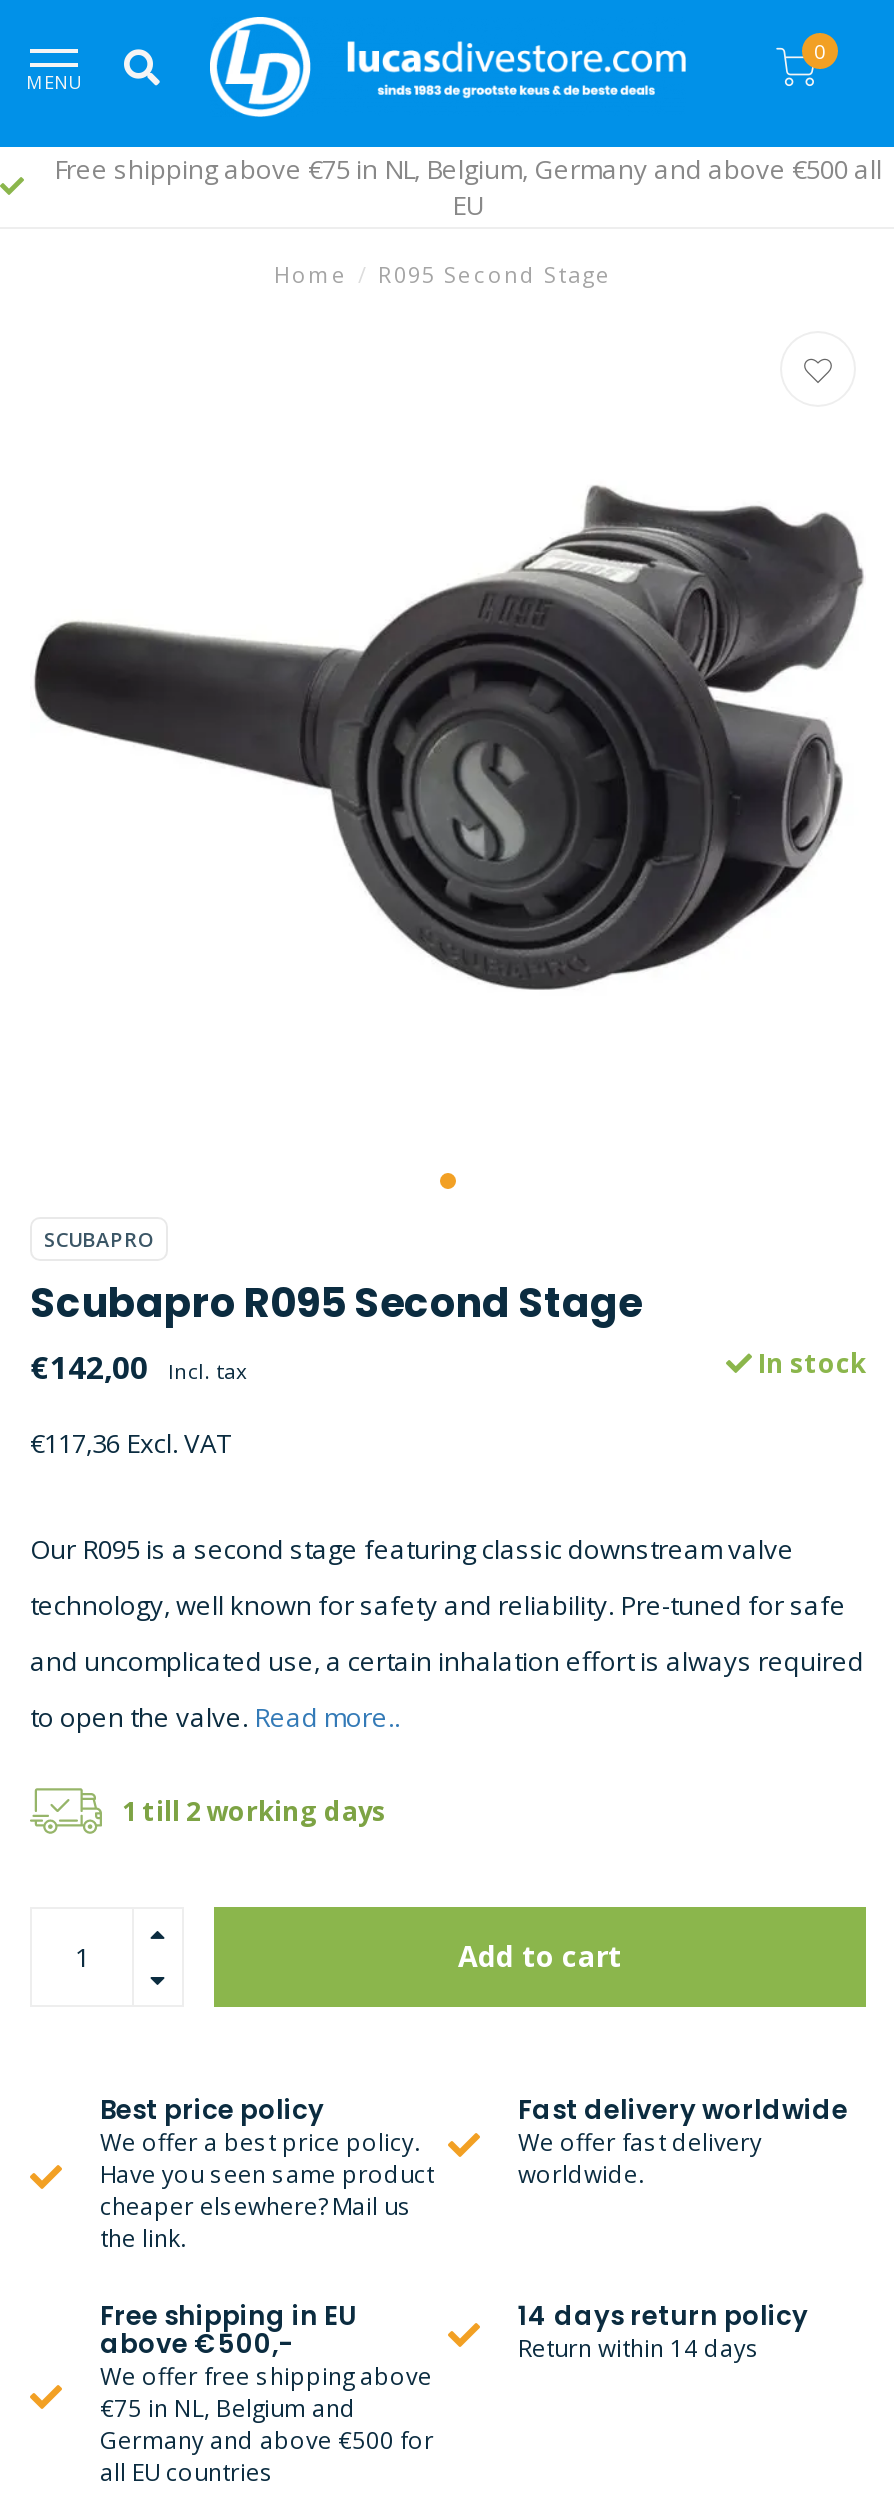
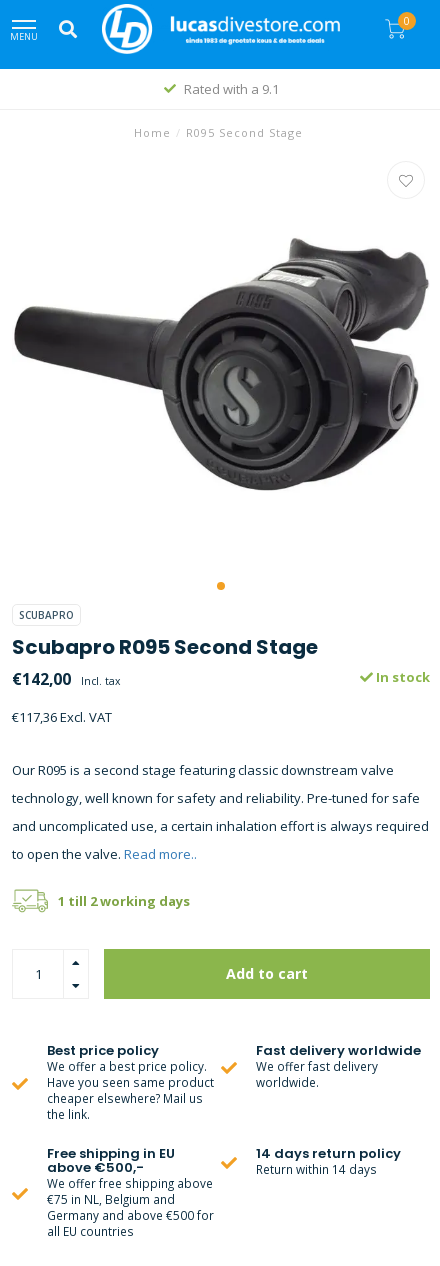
- Free shipping above €75 in NL, Belgium, Germany and above €500 all
- EU
+ Rated with a 9.1
